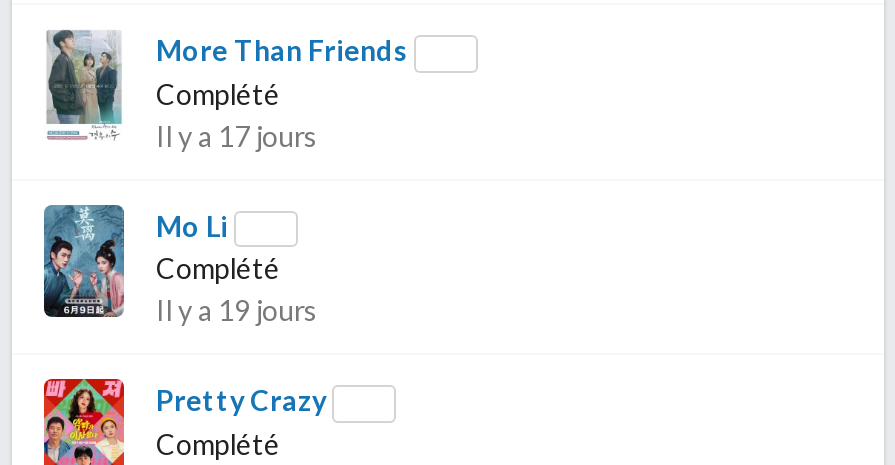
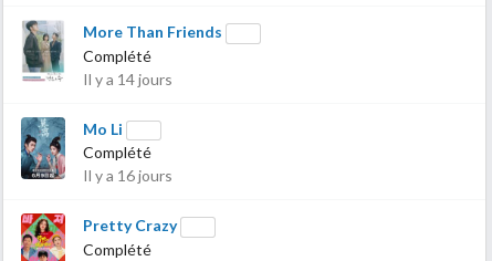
- Il y a 17 jours
+ Il y a 14 jours

- Il y a 19 jours
+ Il y a 16 jours
